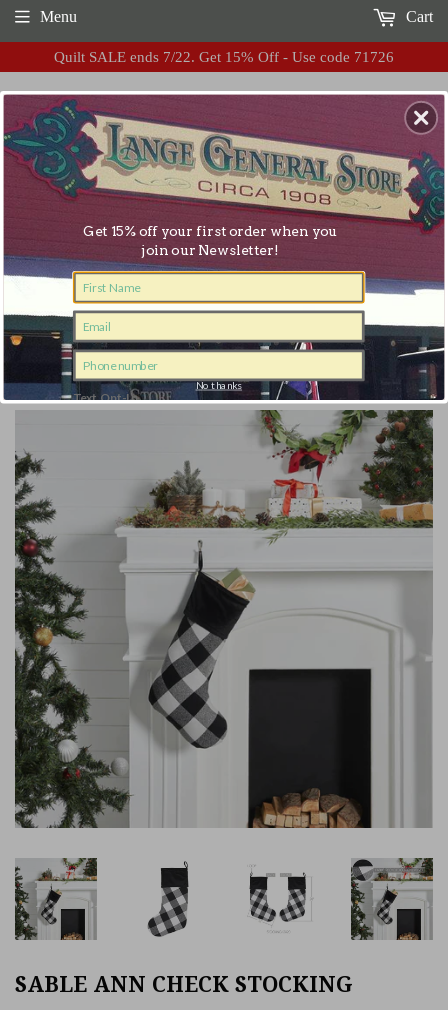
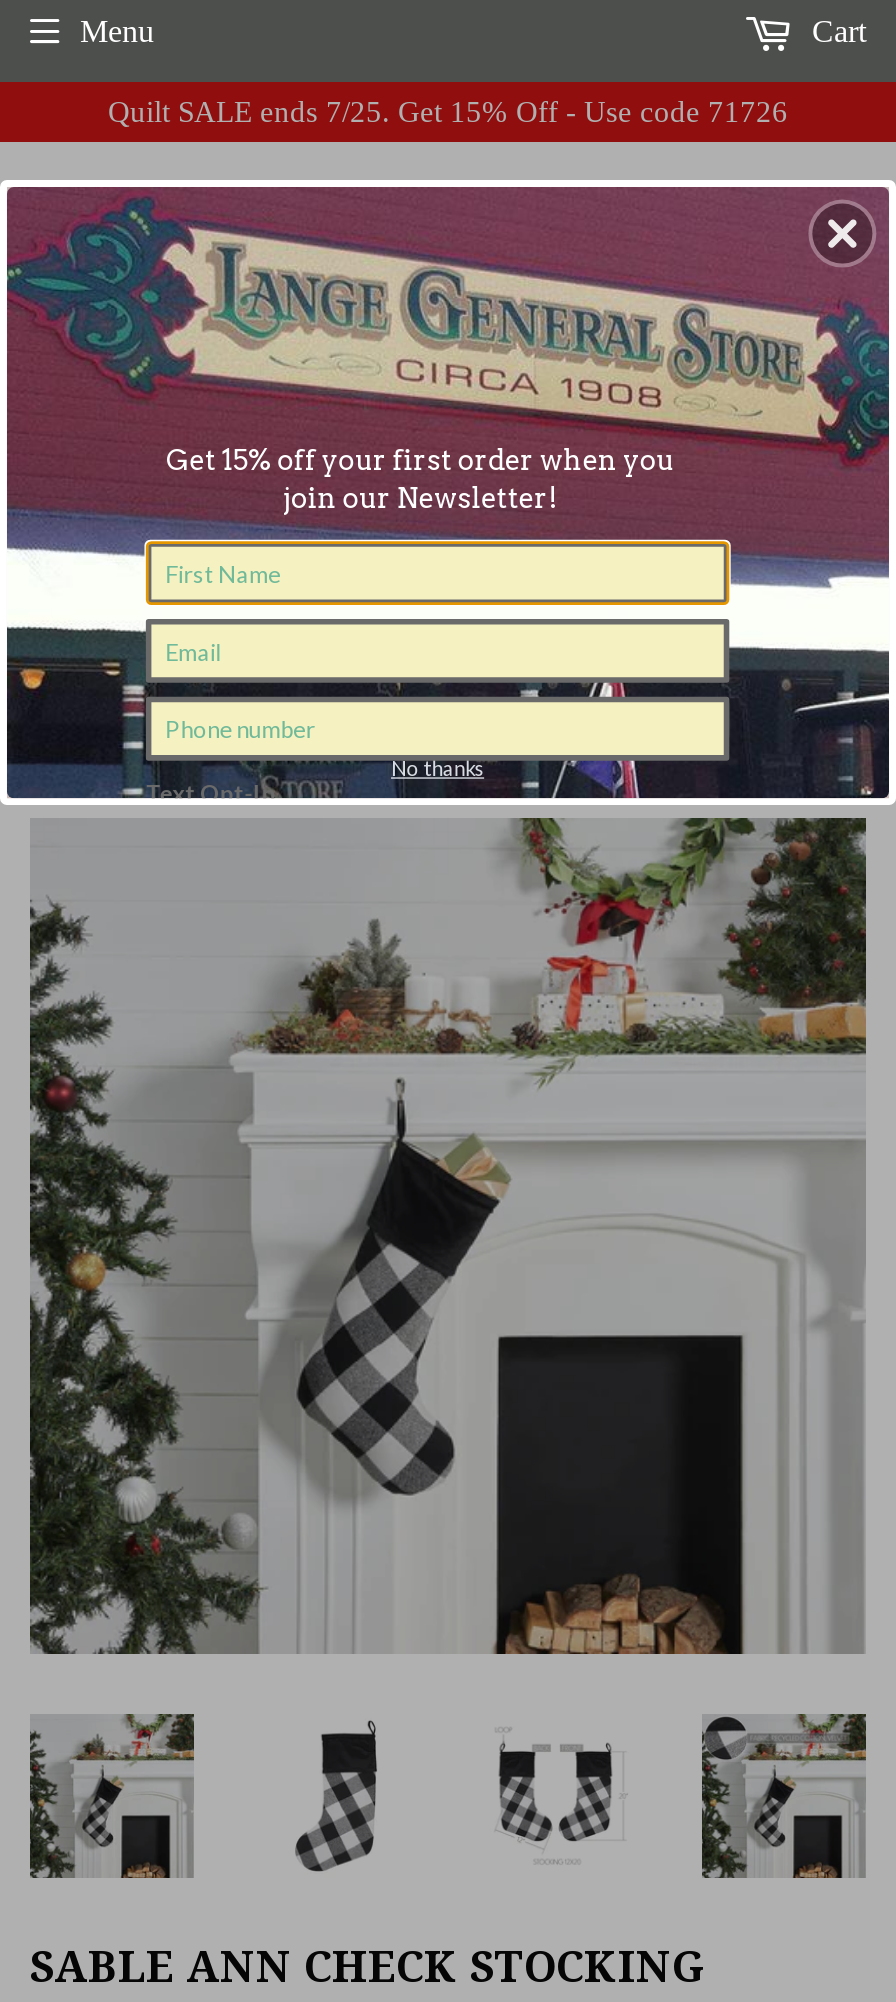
- Quilt SALE ends 7/22. Get 15% Off - Use code 71726
+ Quilt SALE ends 7/25. Get 15% Off - Use code 71726
